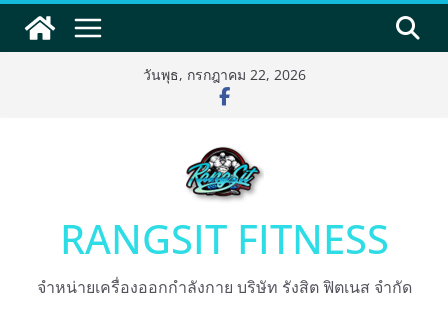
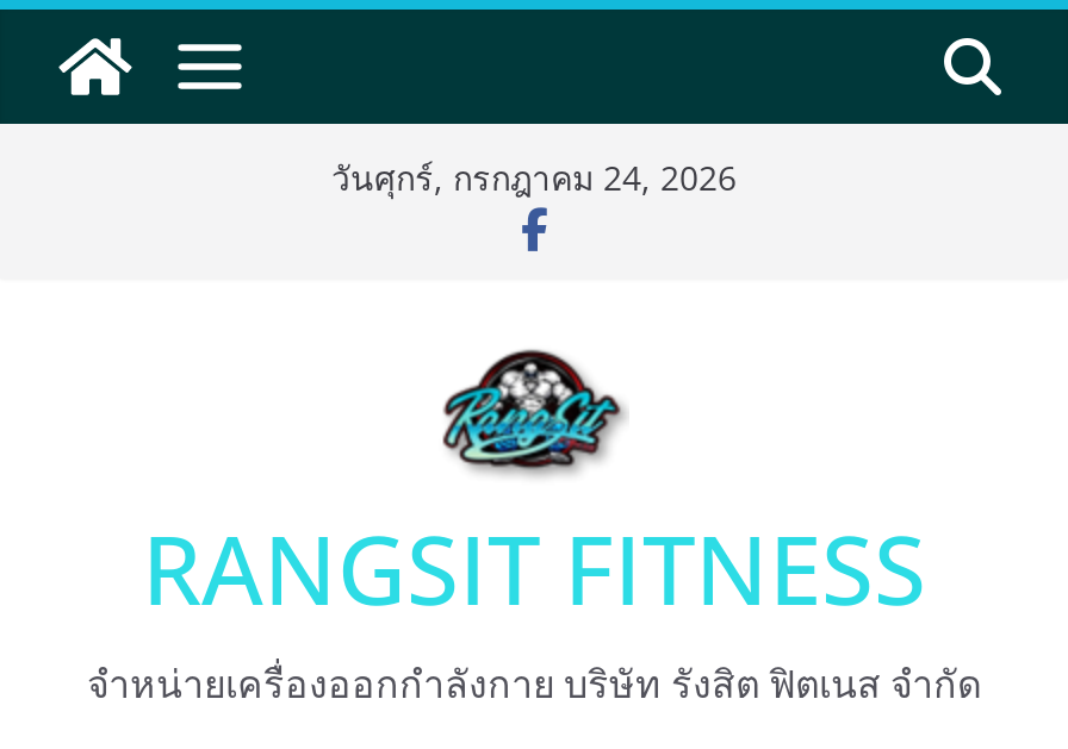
- วันพุธ, กรกฎาคม 22, 2026
+ วันศุกร์, กรกฎาคม 24, 2026
